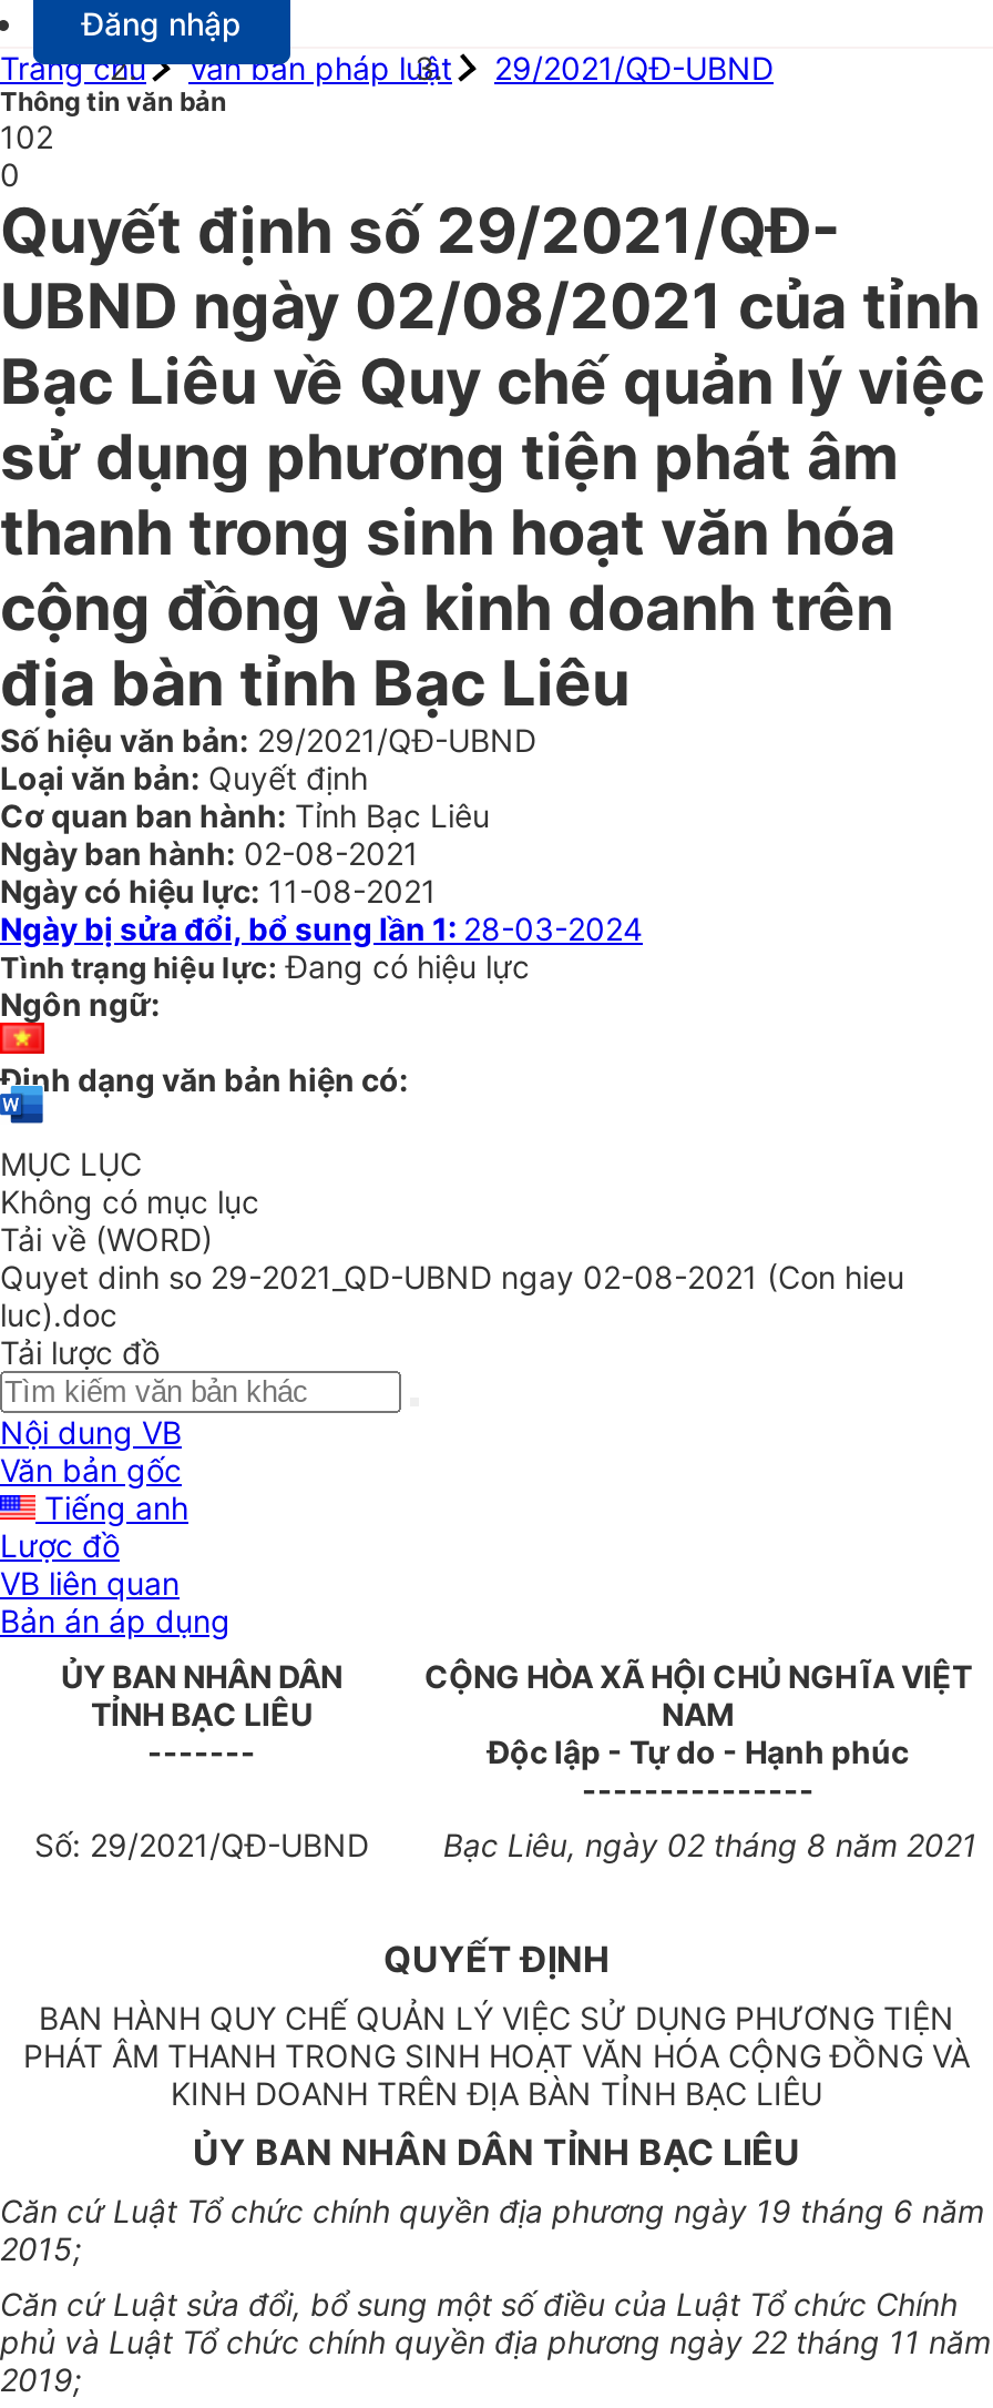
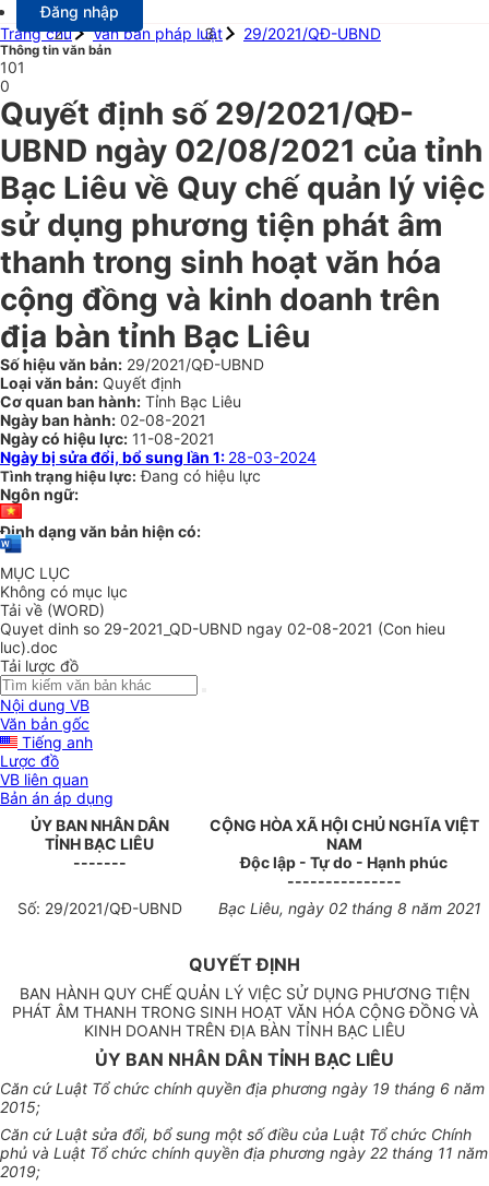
- 102
+ 101
